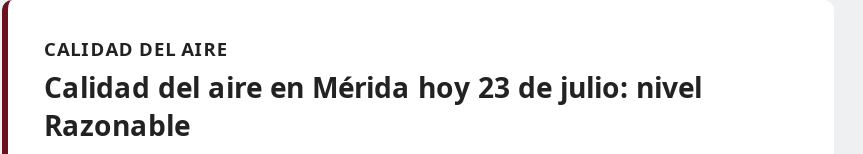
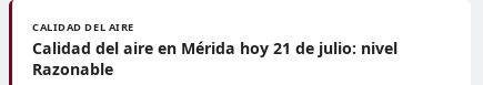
- Calidad del aire en Mérida hoy 23 de julio: nivel
+ Calidad del aire en Mérida hoy 21 de julio: nivel
